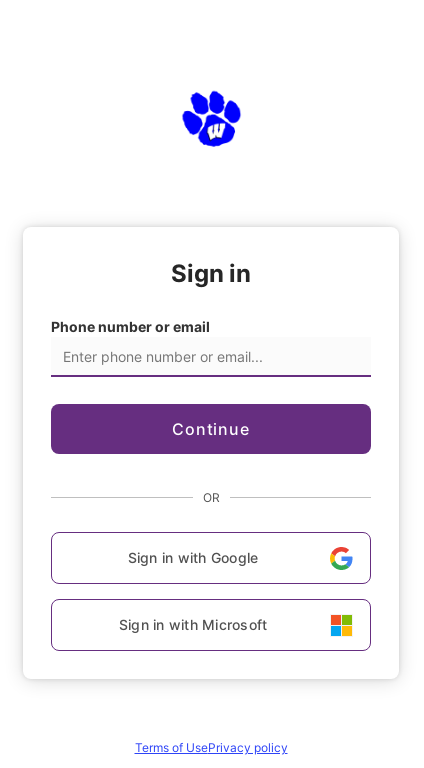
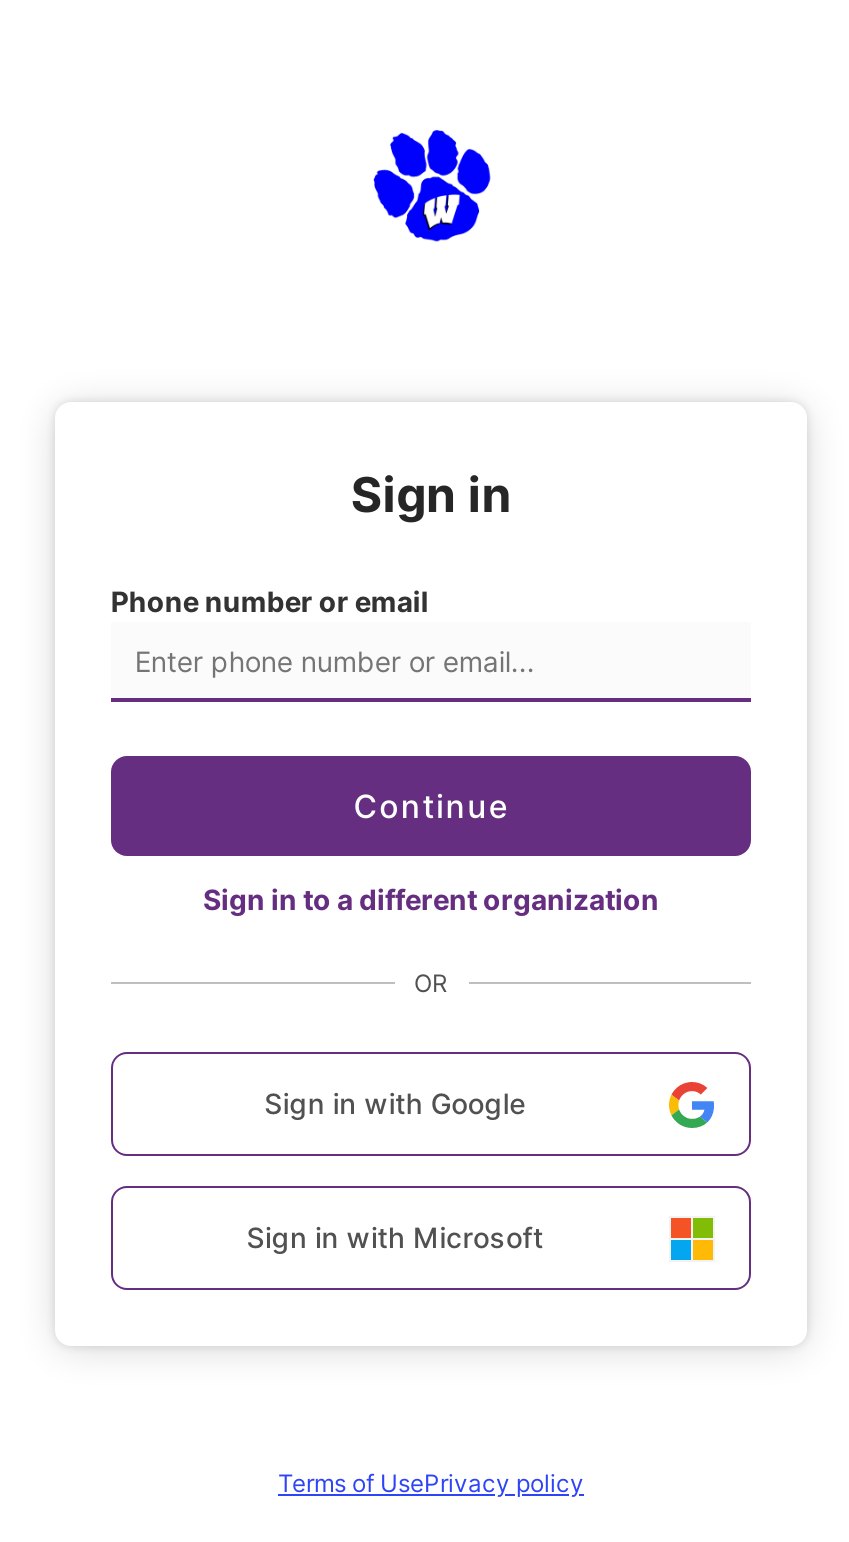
+ Sign in to a different organization
